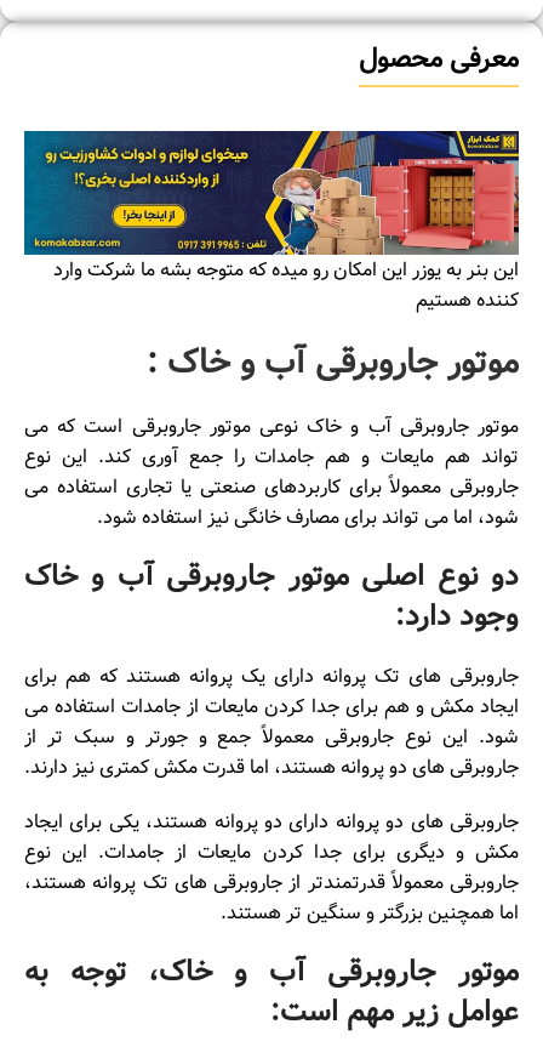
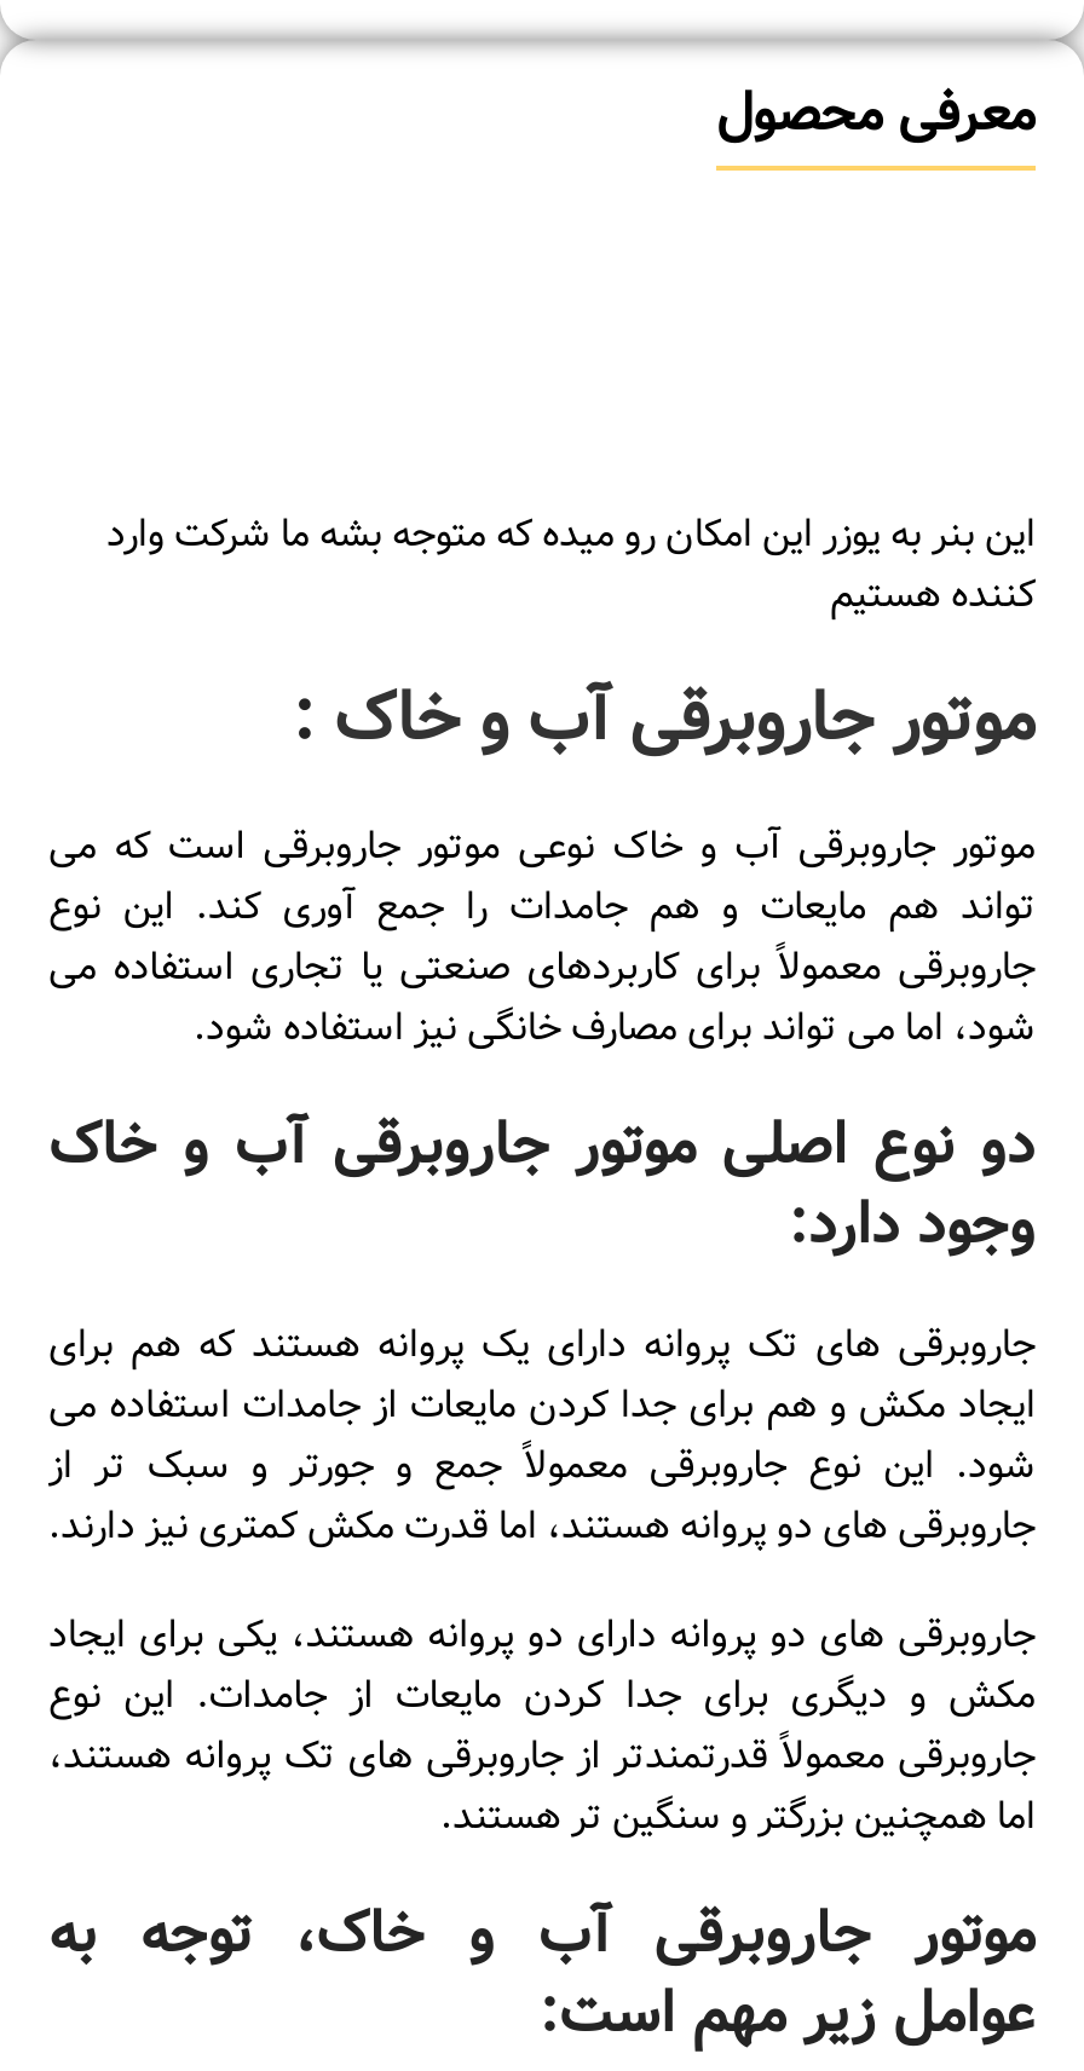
- [image]
